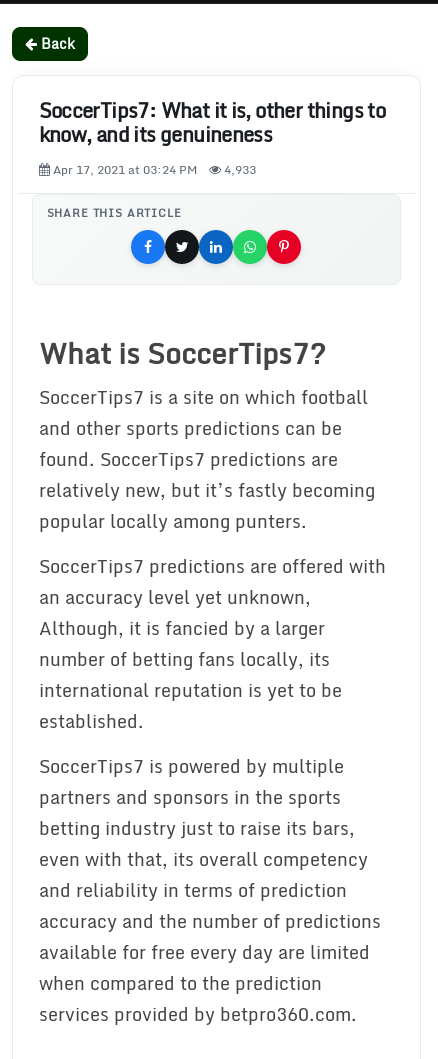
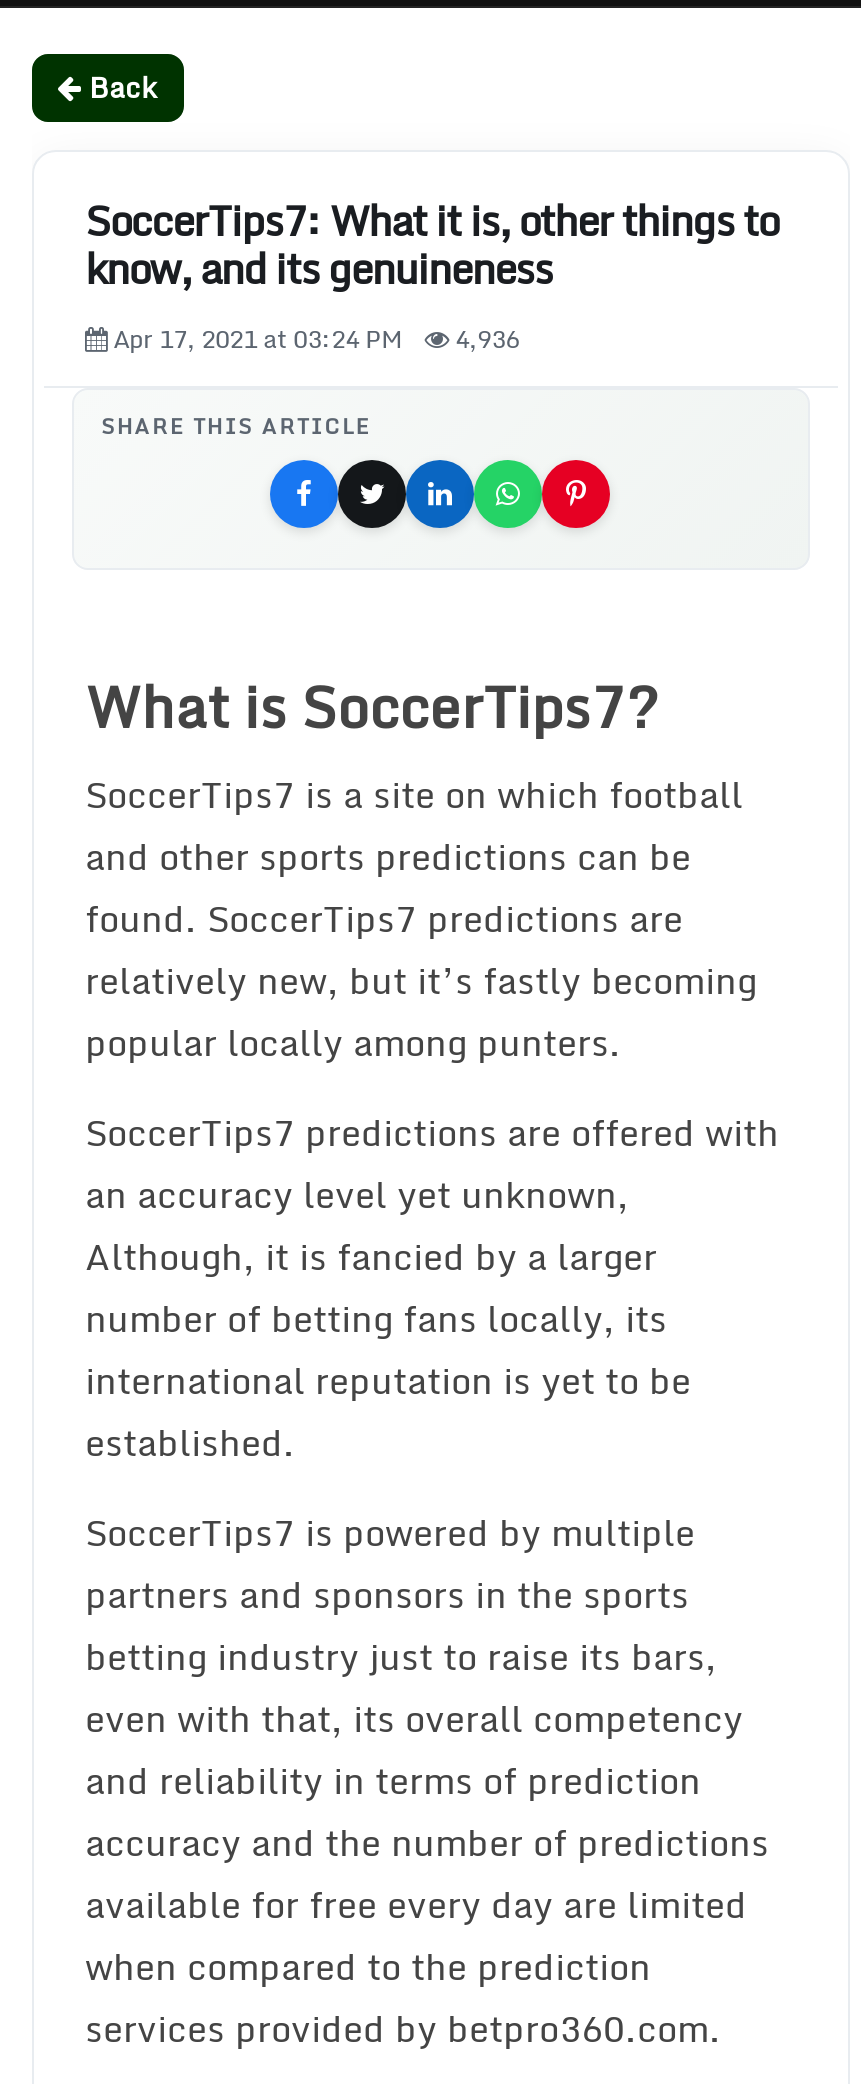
- Apr 17, 2021 at 03:24 PM 4,933
+ Apr 17, 2021 at 03:24 PM 4,936
